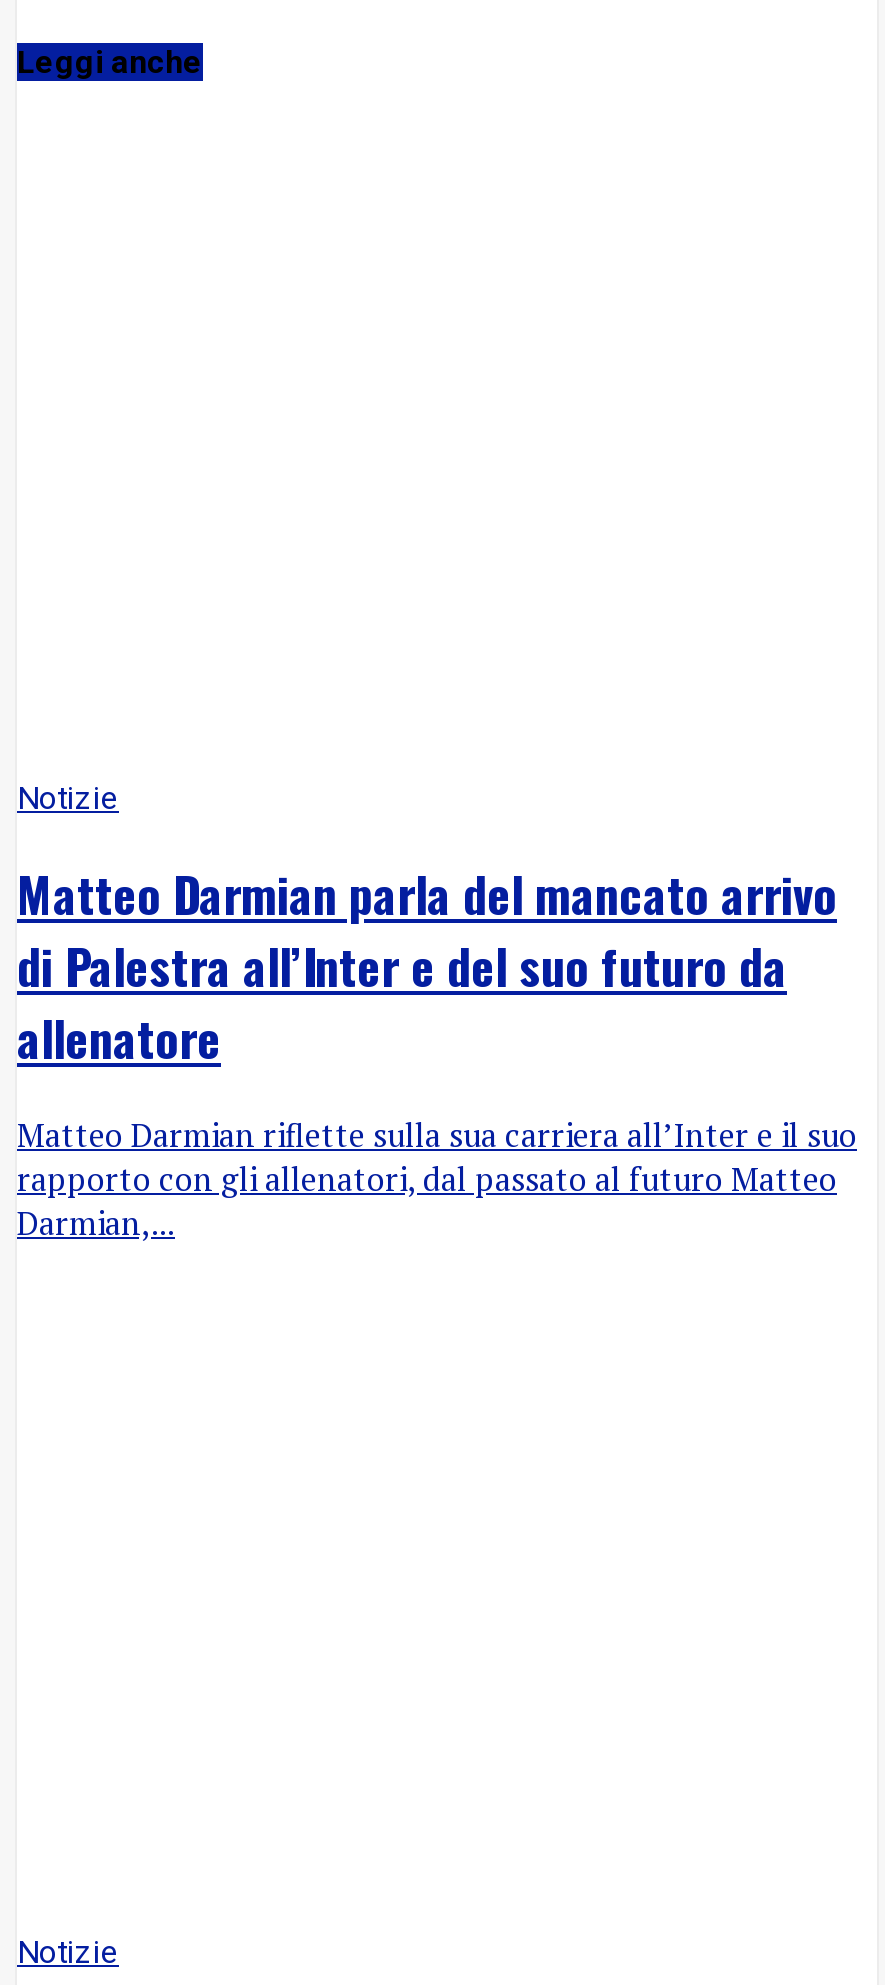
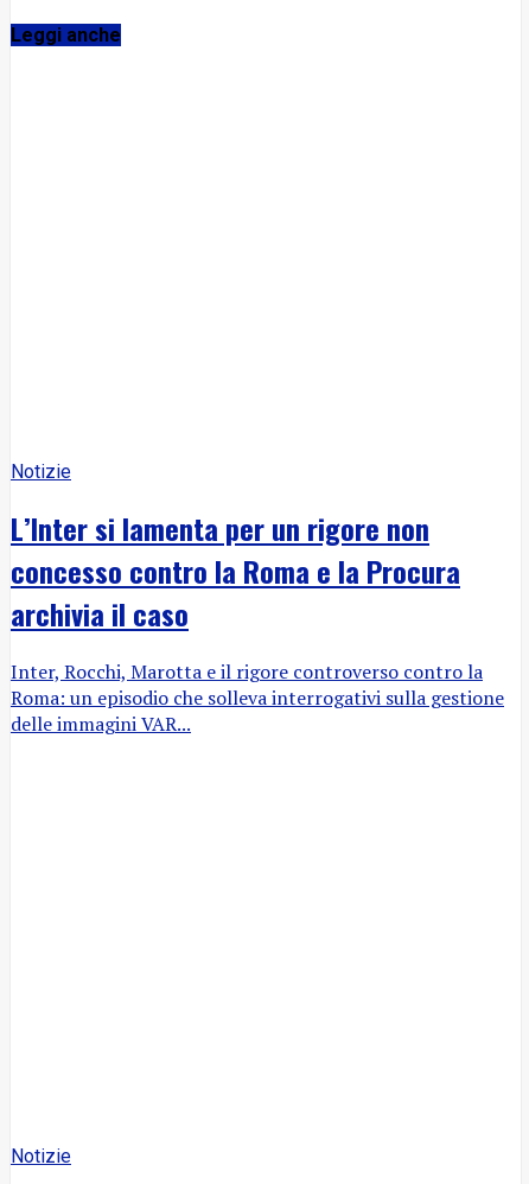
- Matteo Darmian parla del mancato arrivo
- di Palestra all’Inter e del suo futuro da
- allenatore
+ L’Inter si lamenta per un rigore non
+ concesso contro la Roma e la Procura
+ archivia il caso

- Matteo Darmian riflette sulla sua carriera all’Inter e il suo
- rapporto con gli allenatori, dal passato al futuro Matteo
- Darmian,...
+ Inter, Rocchi, Marotta e il rigore controverso contro la
+ Roma: un episodio che solleva interrogativi sulla gestione
+ delle immagini VAR...
